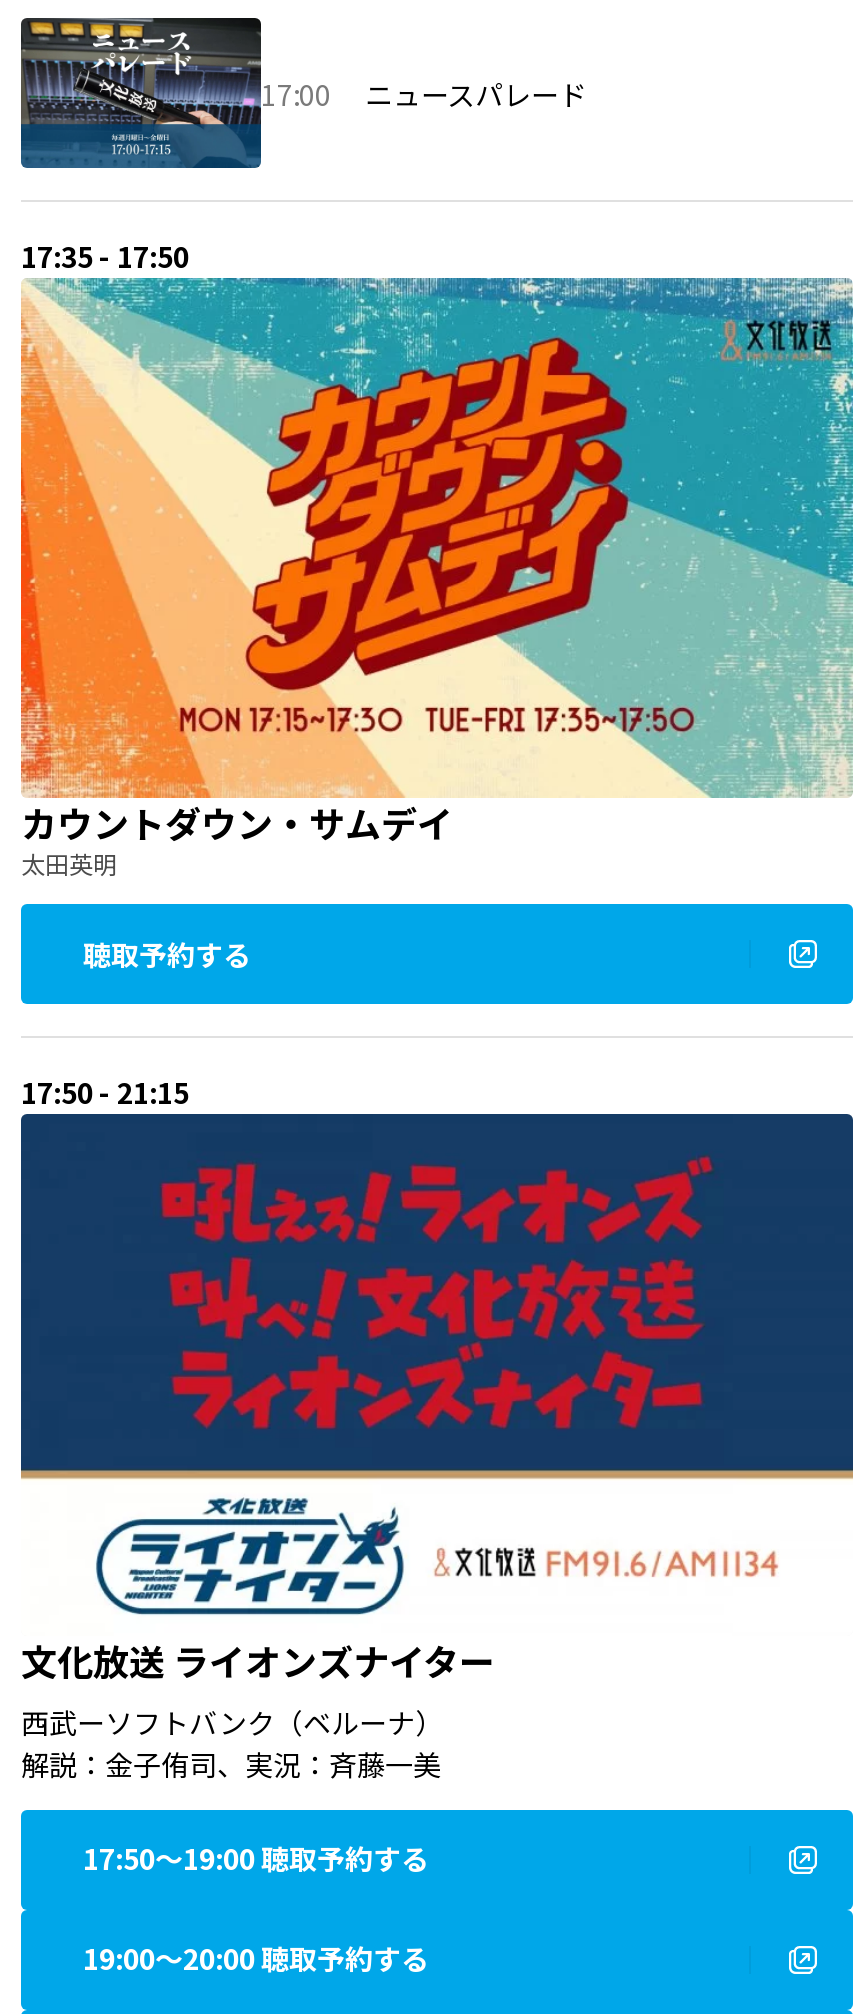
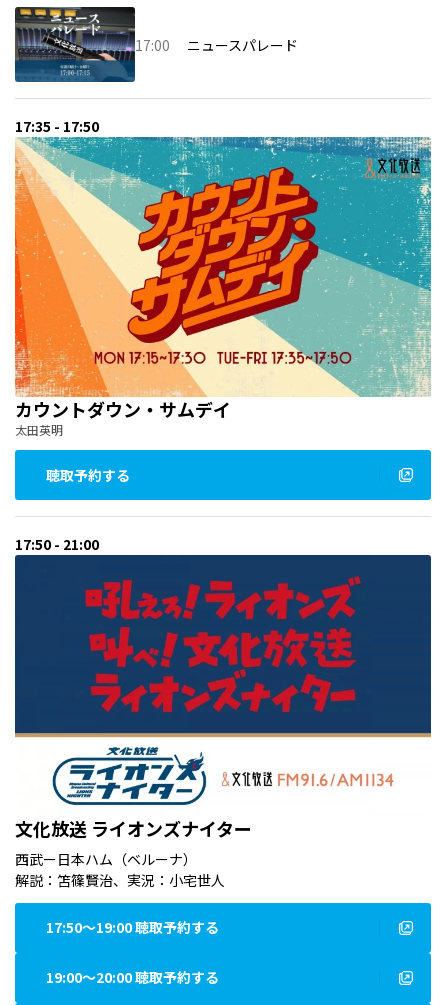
- 17:50 - 21:15
+ 17:50 - 21:00

- 西武ーソフトバンク（ベルーナ）
- 解説：金子侑司、実況：斉藤一美
+ 西武ー日本ハム（ベルーナ）
+ 解説：笘篠賢治、実況：小宅世人
